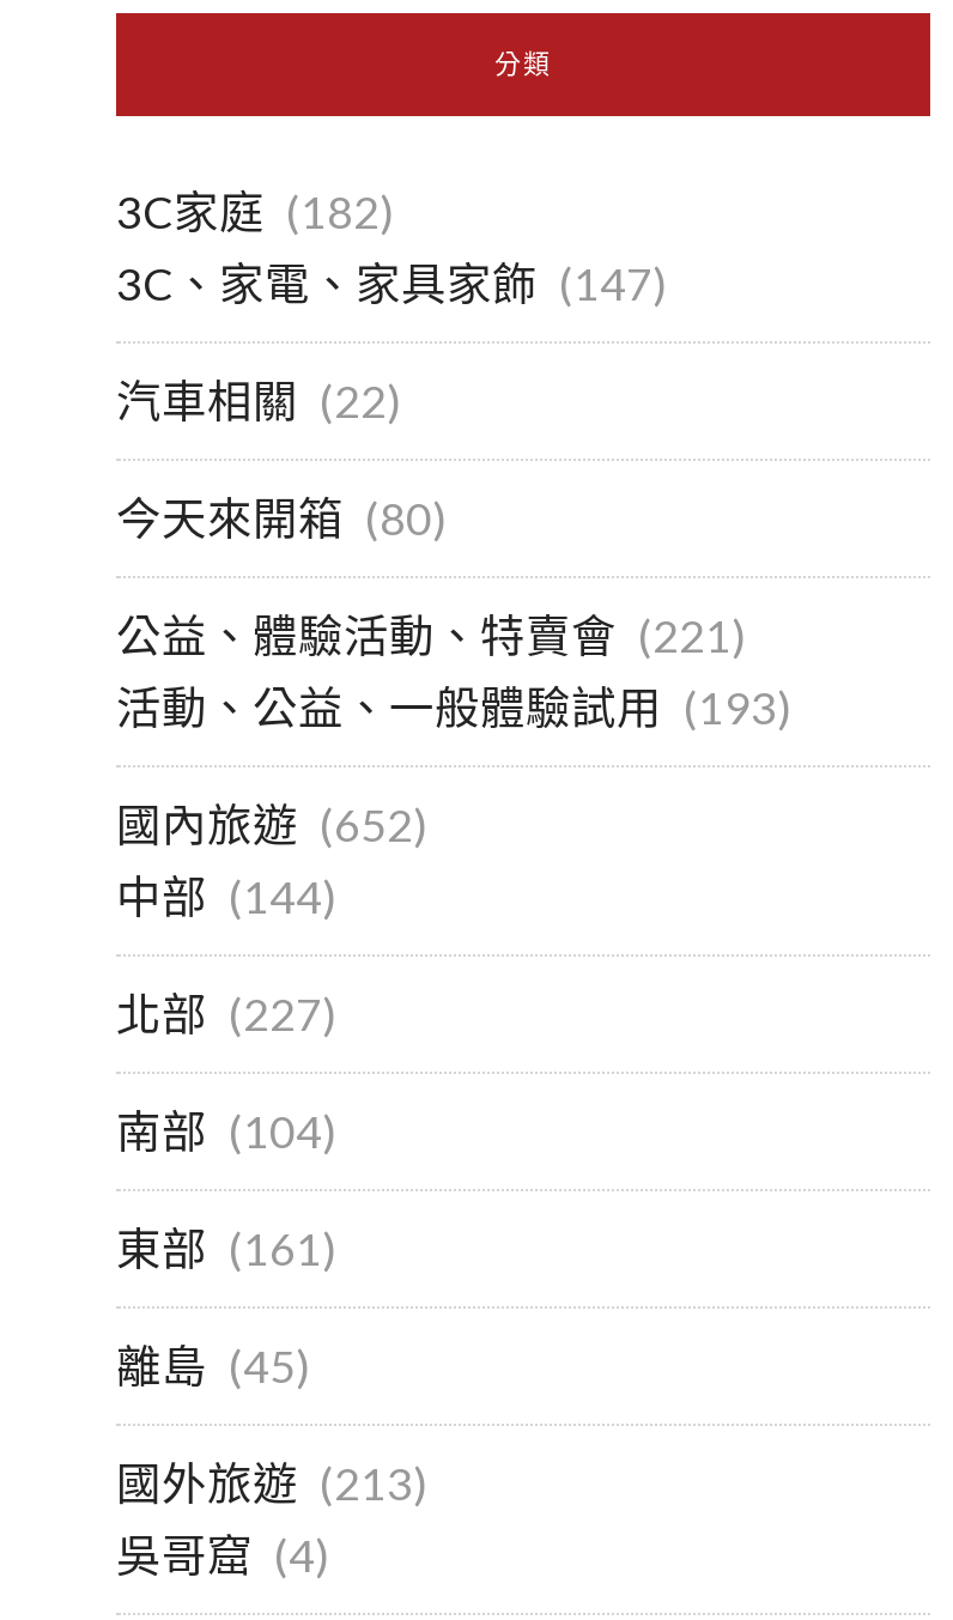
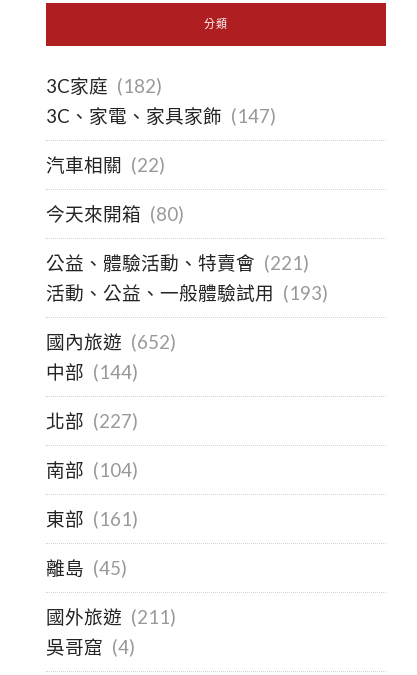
- 國外旅遊 (213)
+ 國外旅遊 (211)
